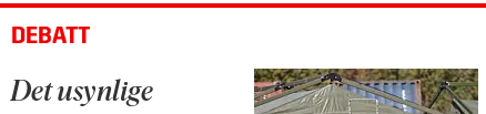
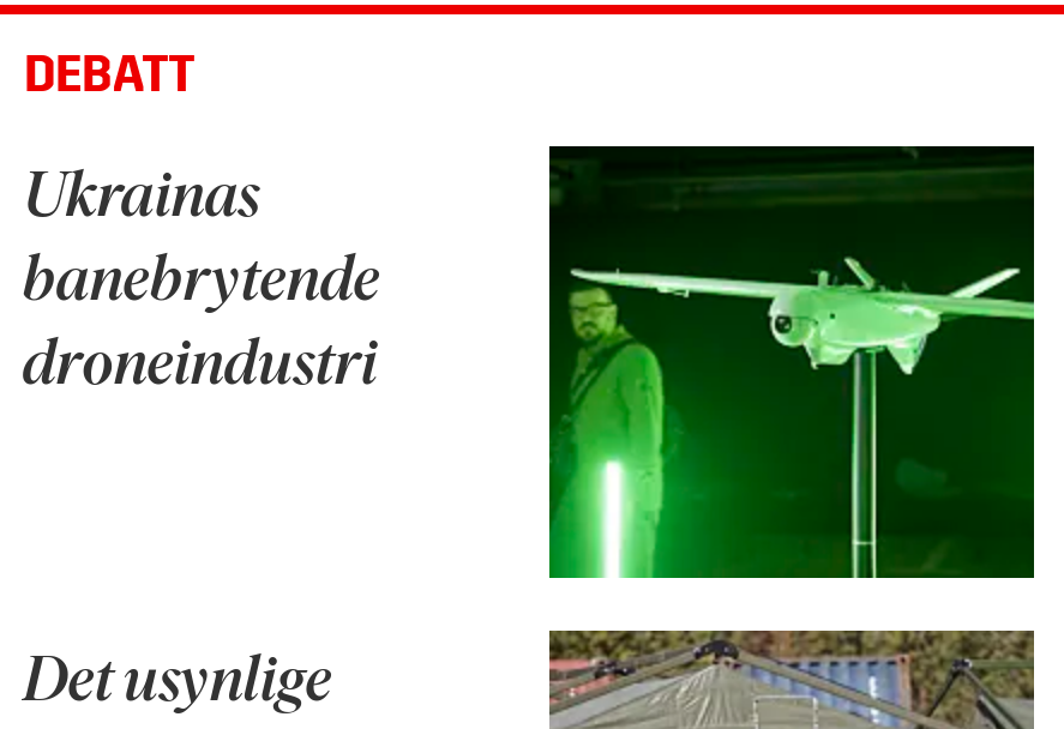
+ Ukrainas
+ banebrytende
+ droneindustri

+ [image]
